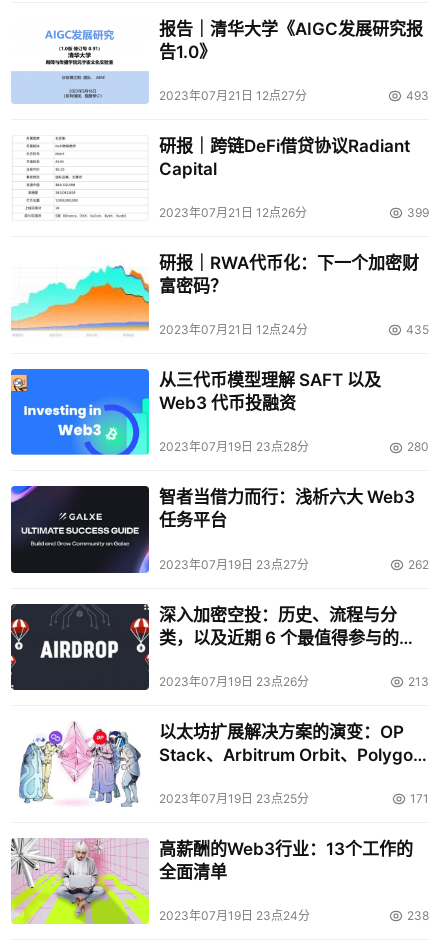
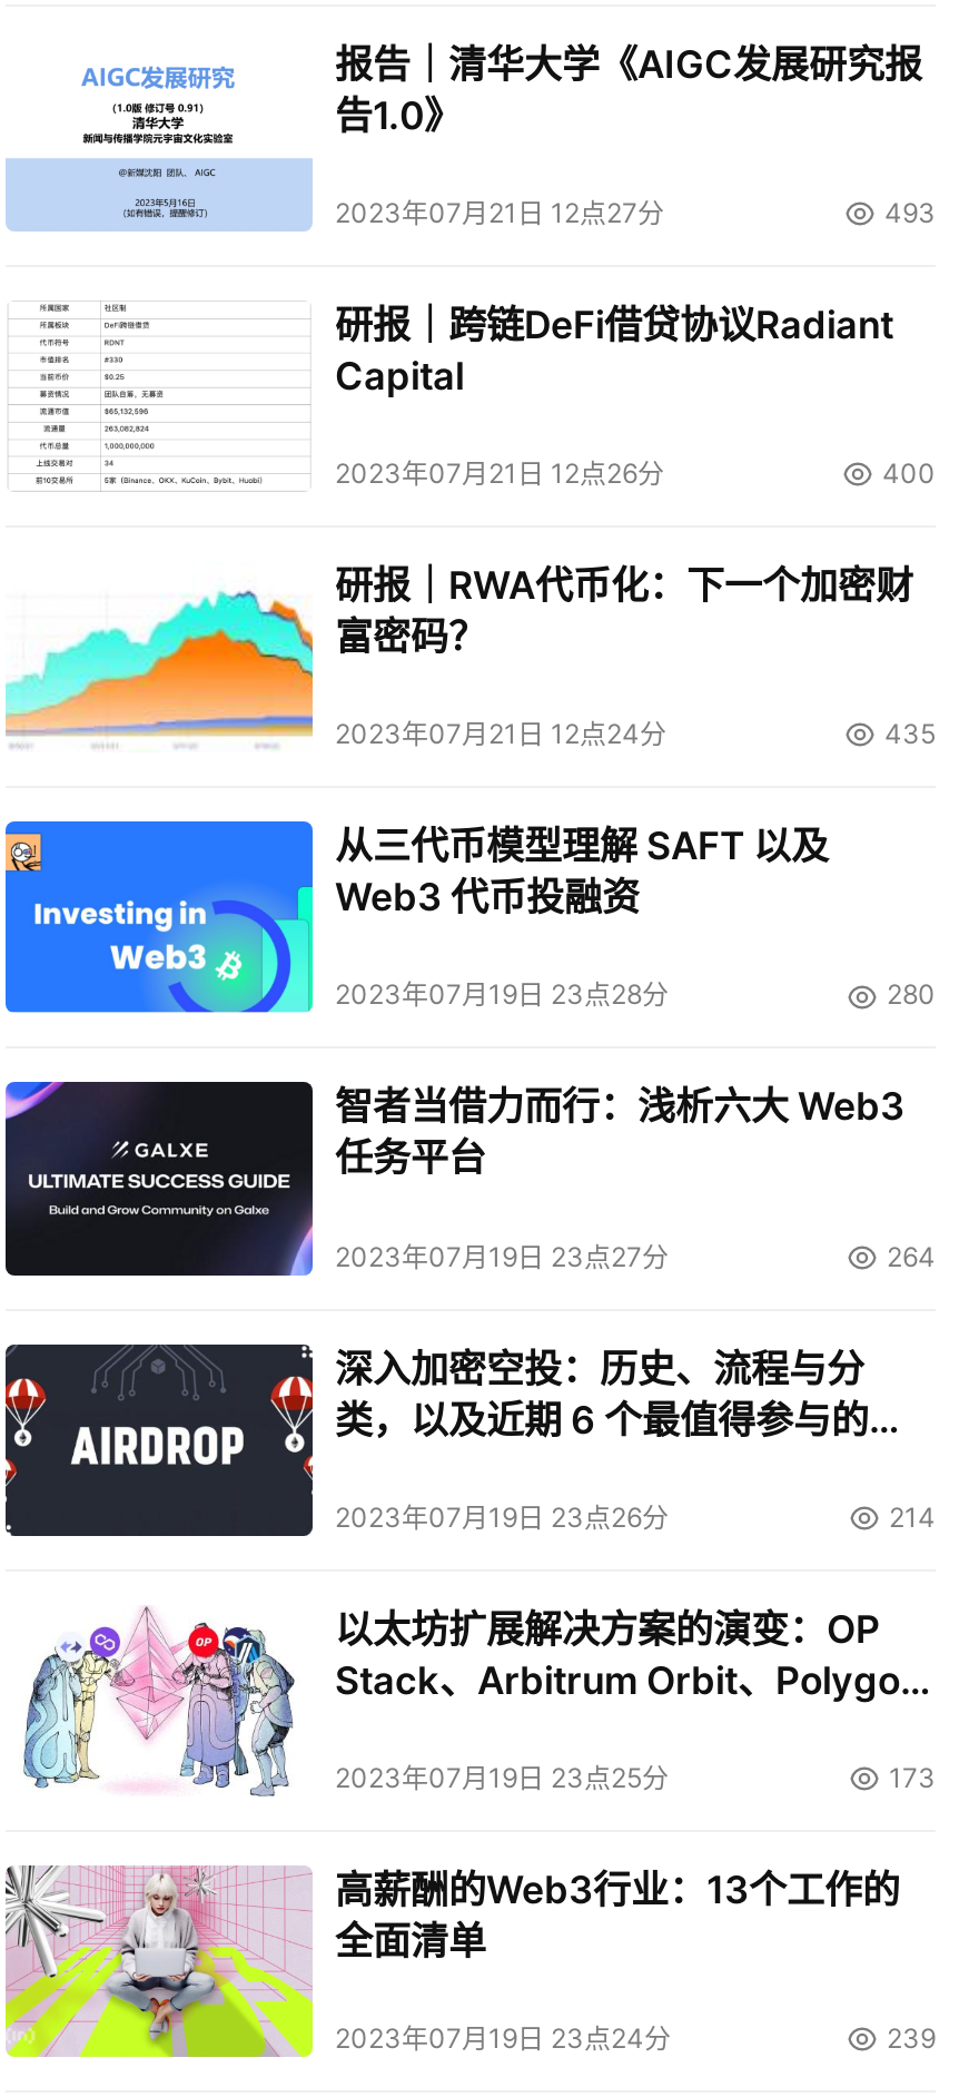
- 399
+ 400

- 262
+ 264

- 213
+ 214

- 171
+ 173

- 238
+ 239
